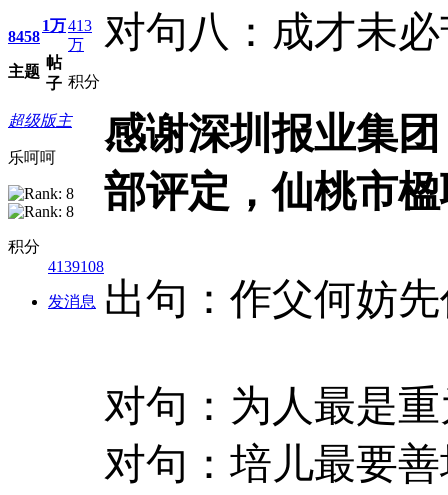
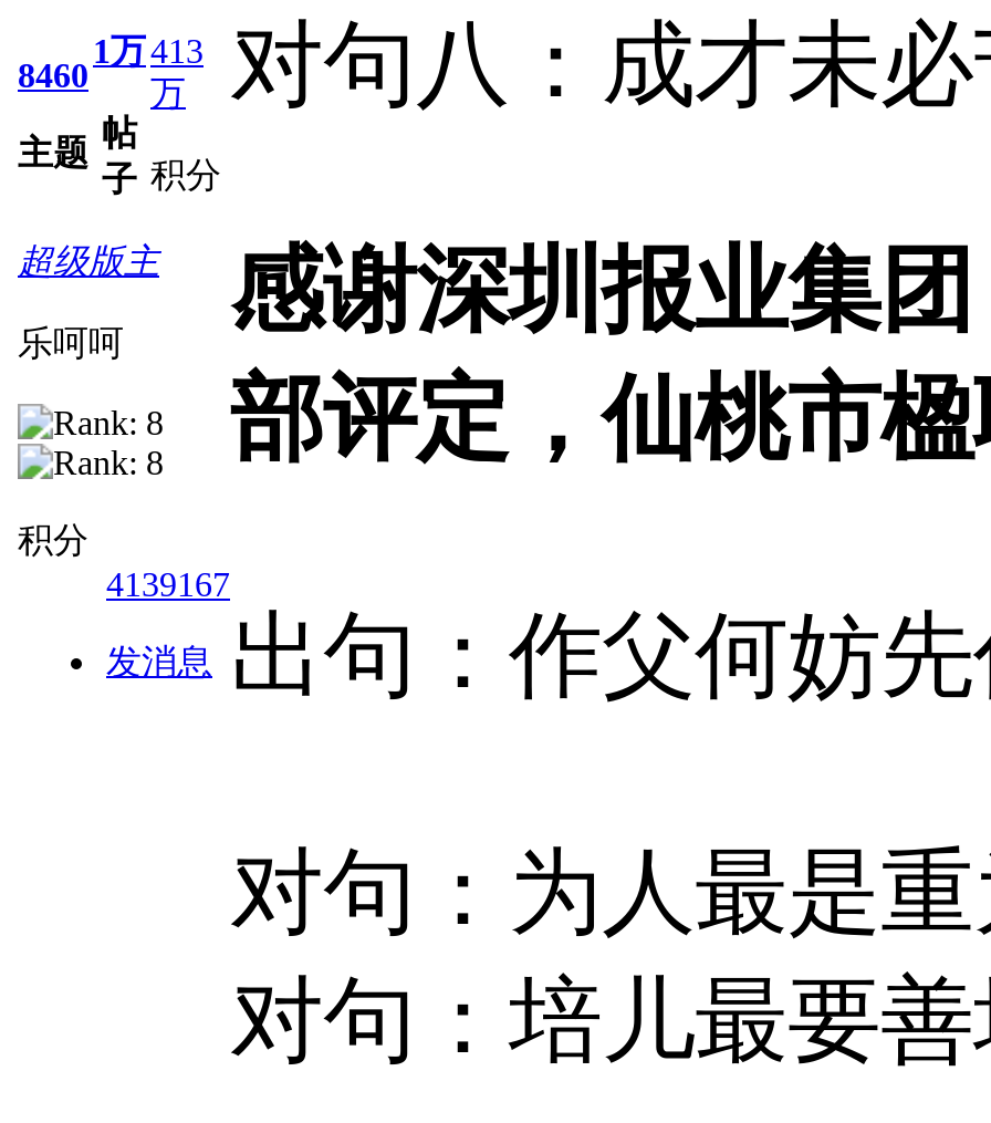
- 8458
+ 8460

- 4139108
+ 4139167
